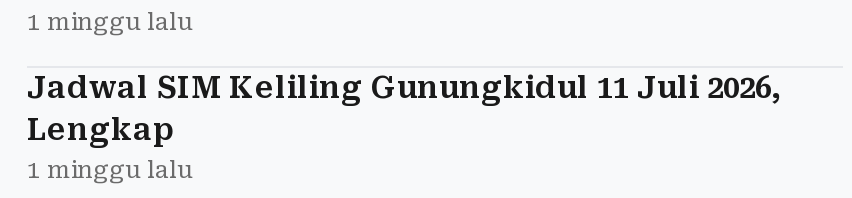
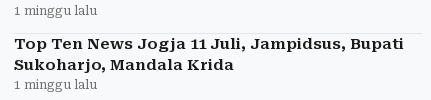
- Jadwal SIM Keliling Gunungkidul 11 Juli 2026,
- Lengkap
+ Top Ten News Jogja 11 Juli, Jampidsus, Bupati
+ Sukoharjo, Mandala Krida
